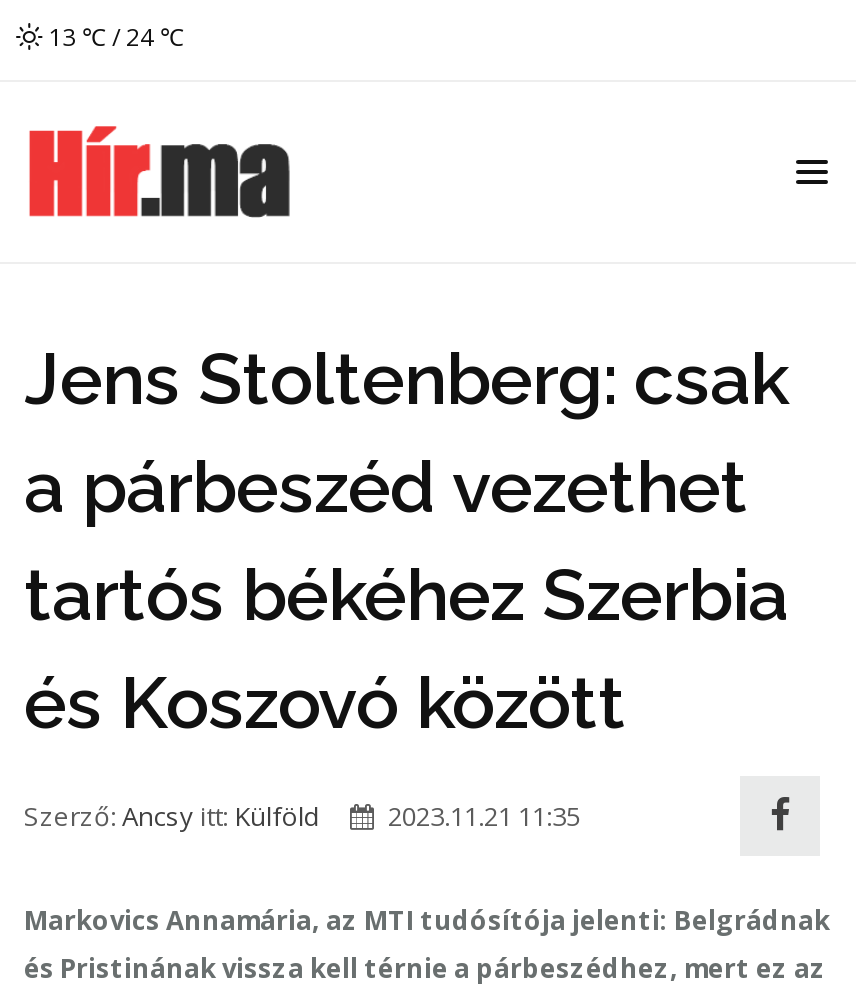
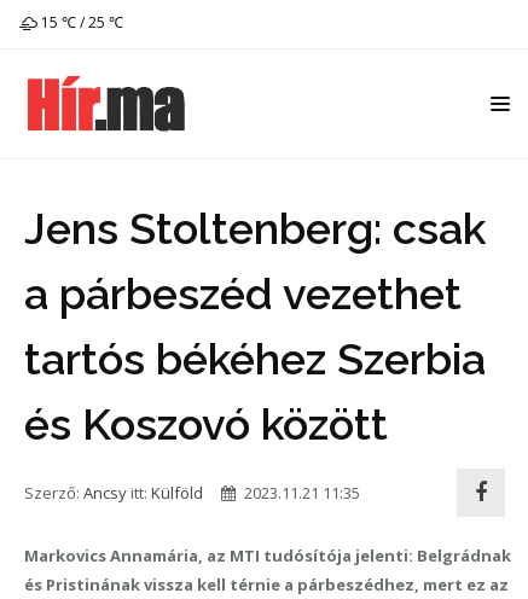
- 13 ℃ / 24 ℃
+ 15 ℃ / 25 ℃
